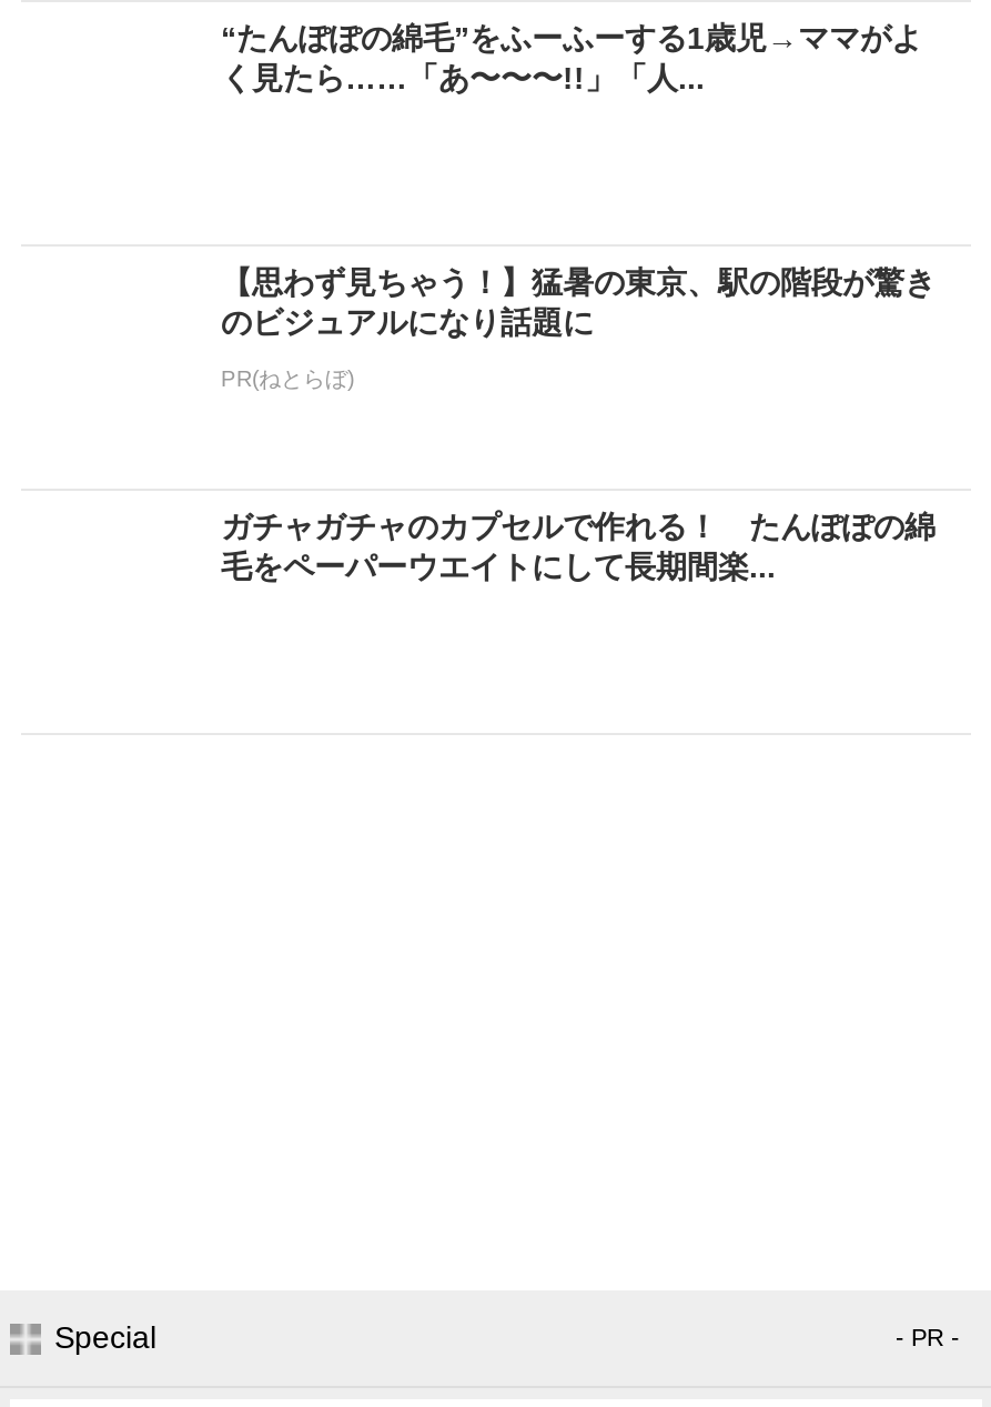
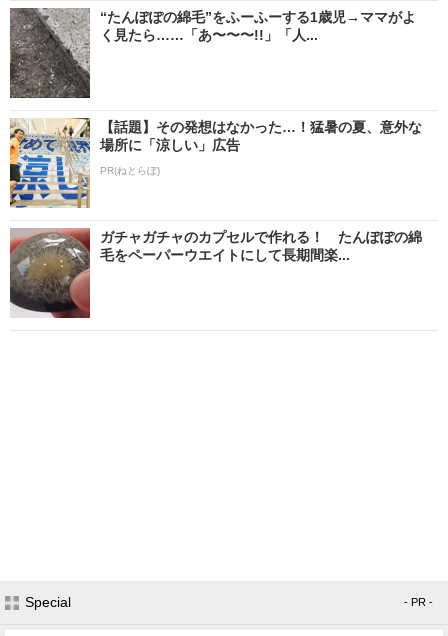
+ [image]

+ [image]

- 【思わず見ちゃう！】猛暑の東京、駅の階段が驚き
- のビジュアルになり話題に
+ 【話題】その発想はなかった…！猛暑の夏、意外な
+ 場所に「涼しい」広告

+ [image]
